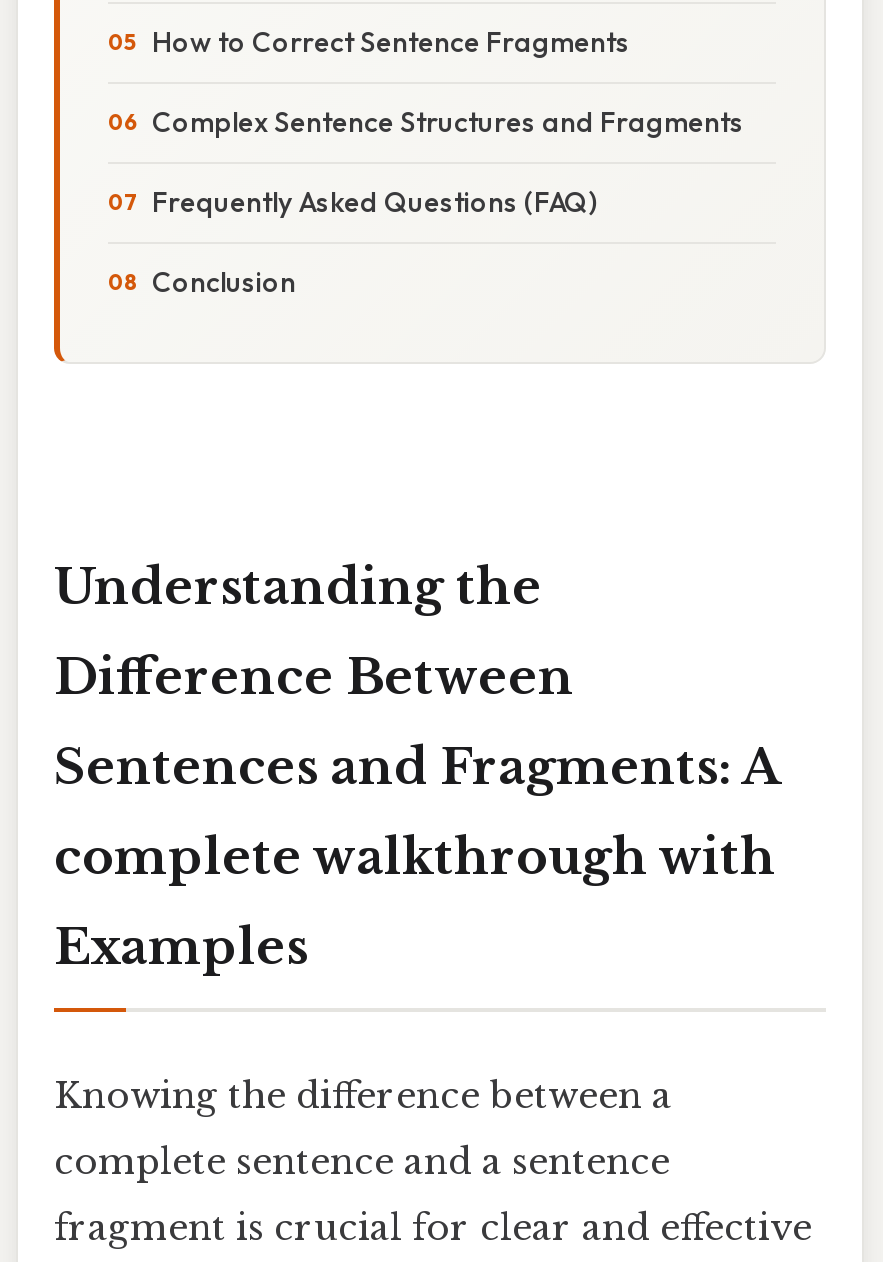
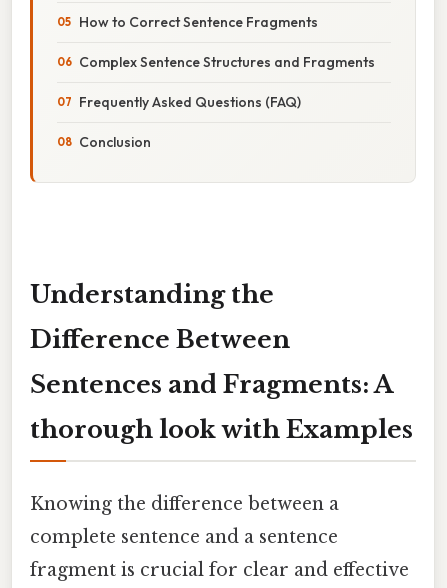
- complete walkthrough with
- Examples
+ thorough look with Examples
